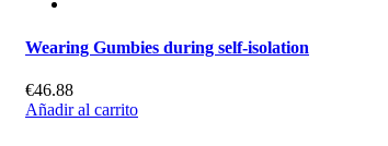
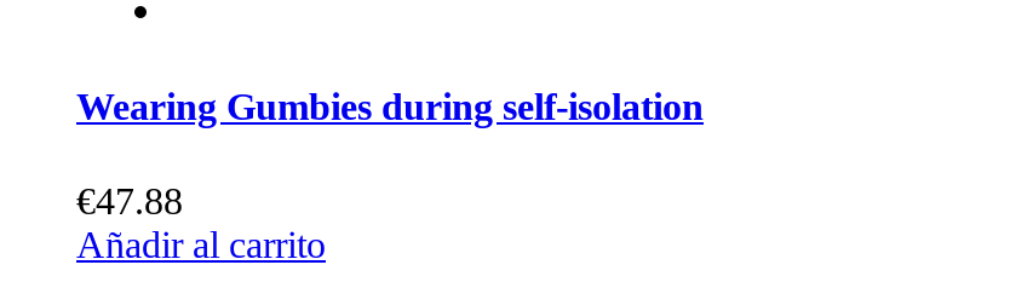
- €46.88
+ €47.88
